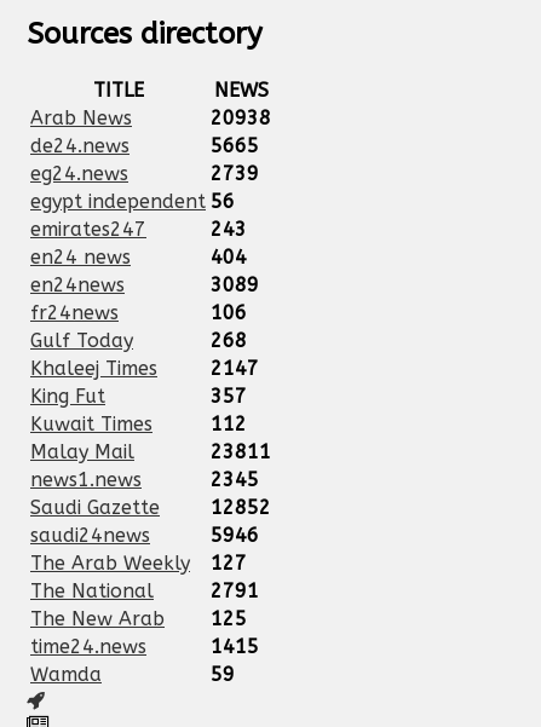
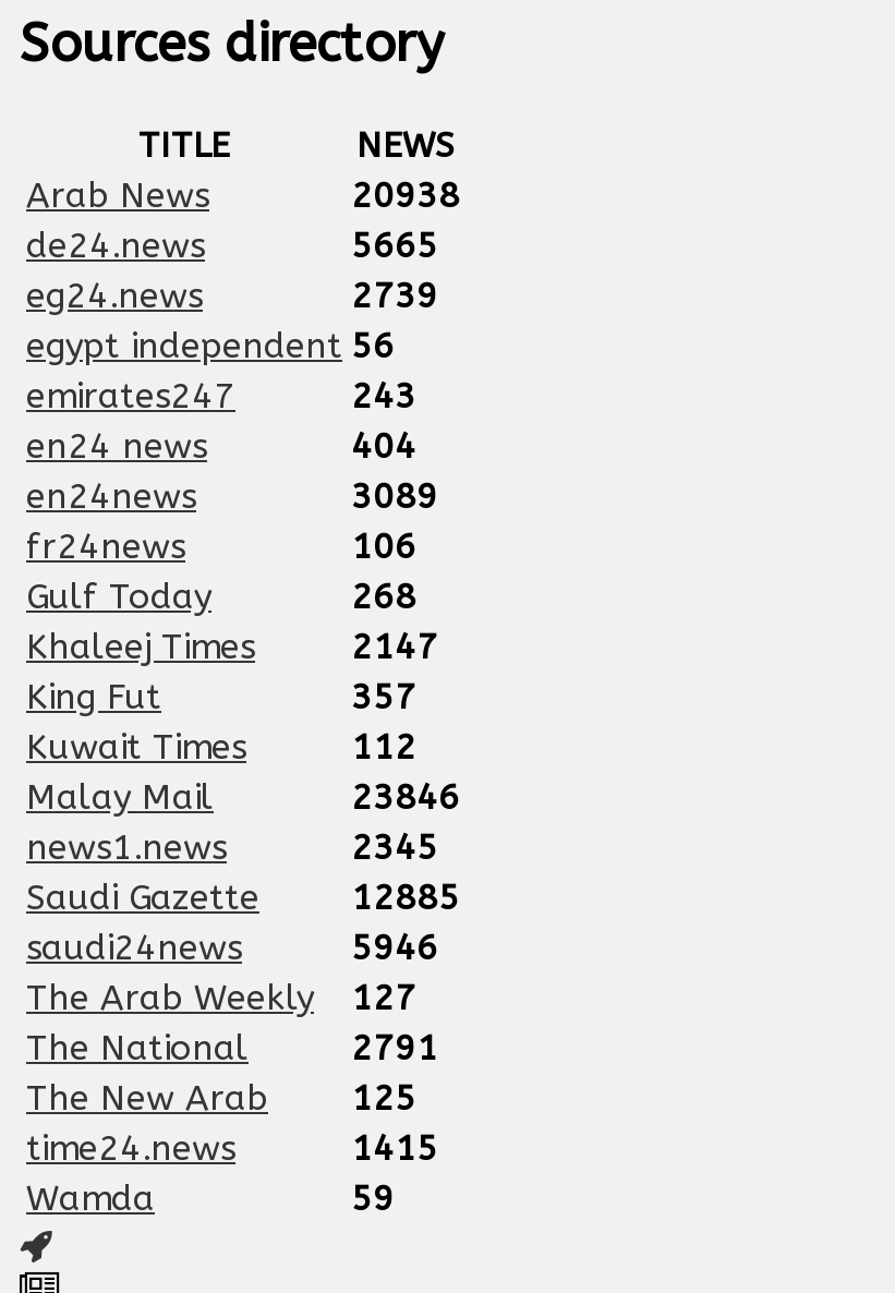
- 23811
+ 23846

- 12852
+ 12885
